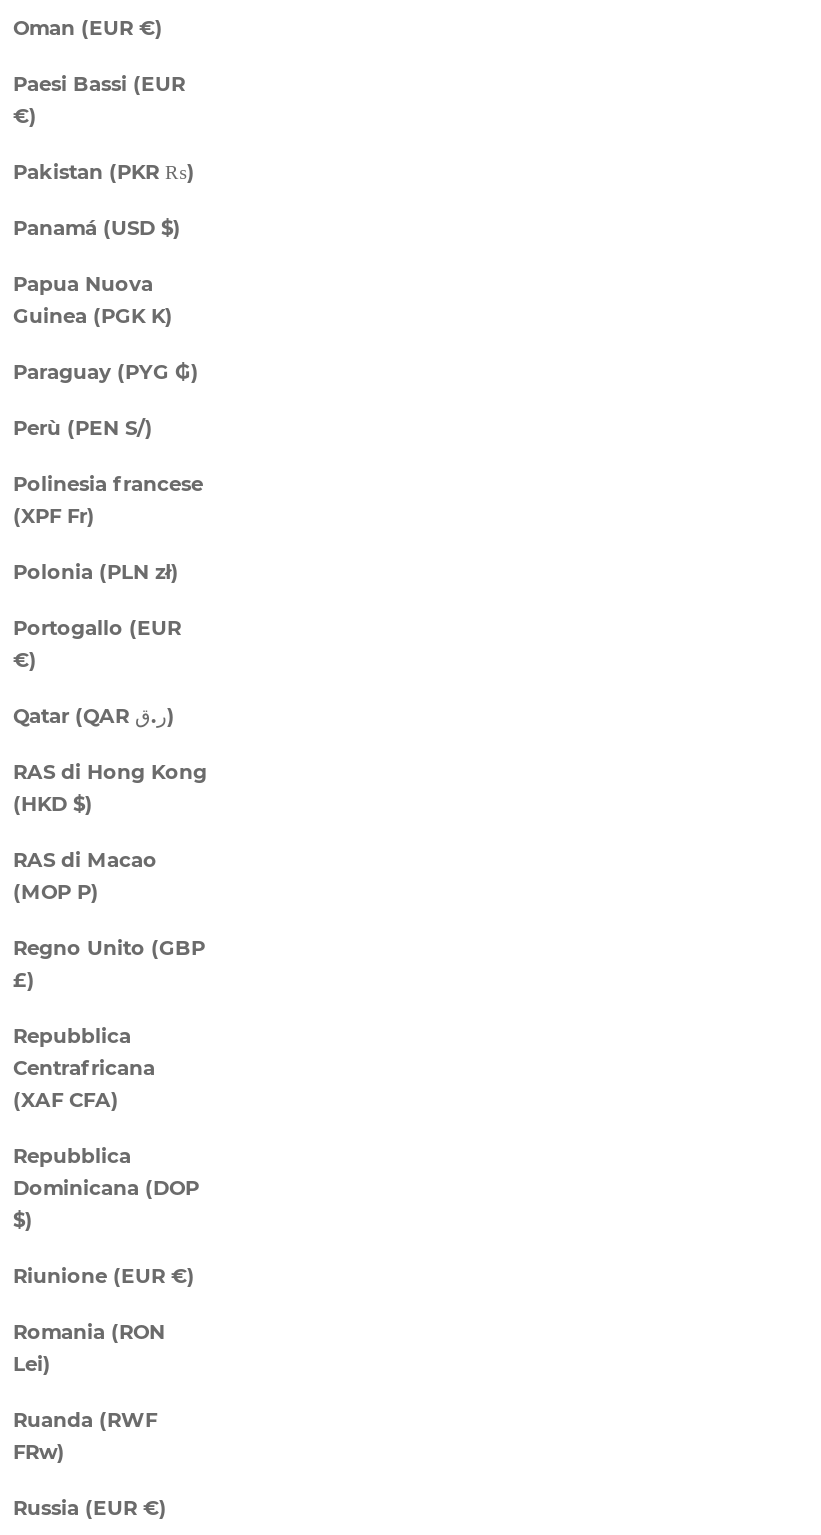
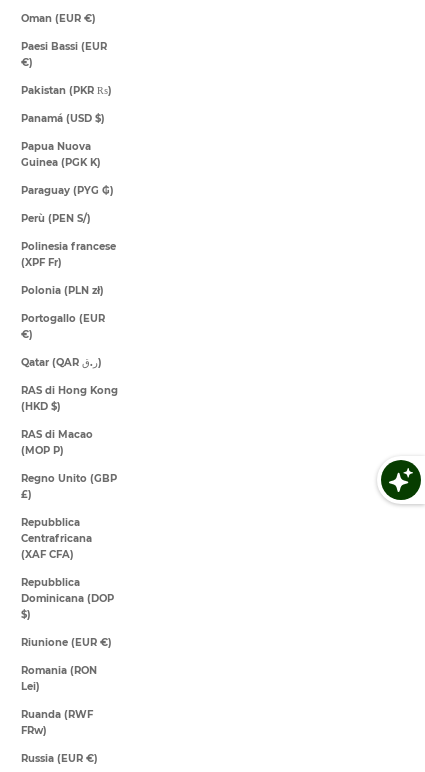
+ [image]
